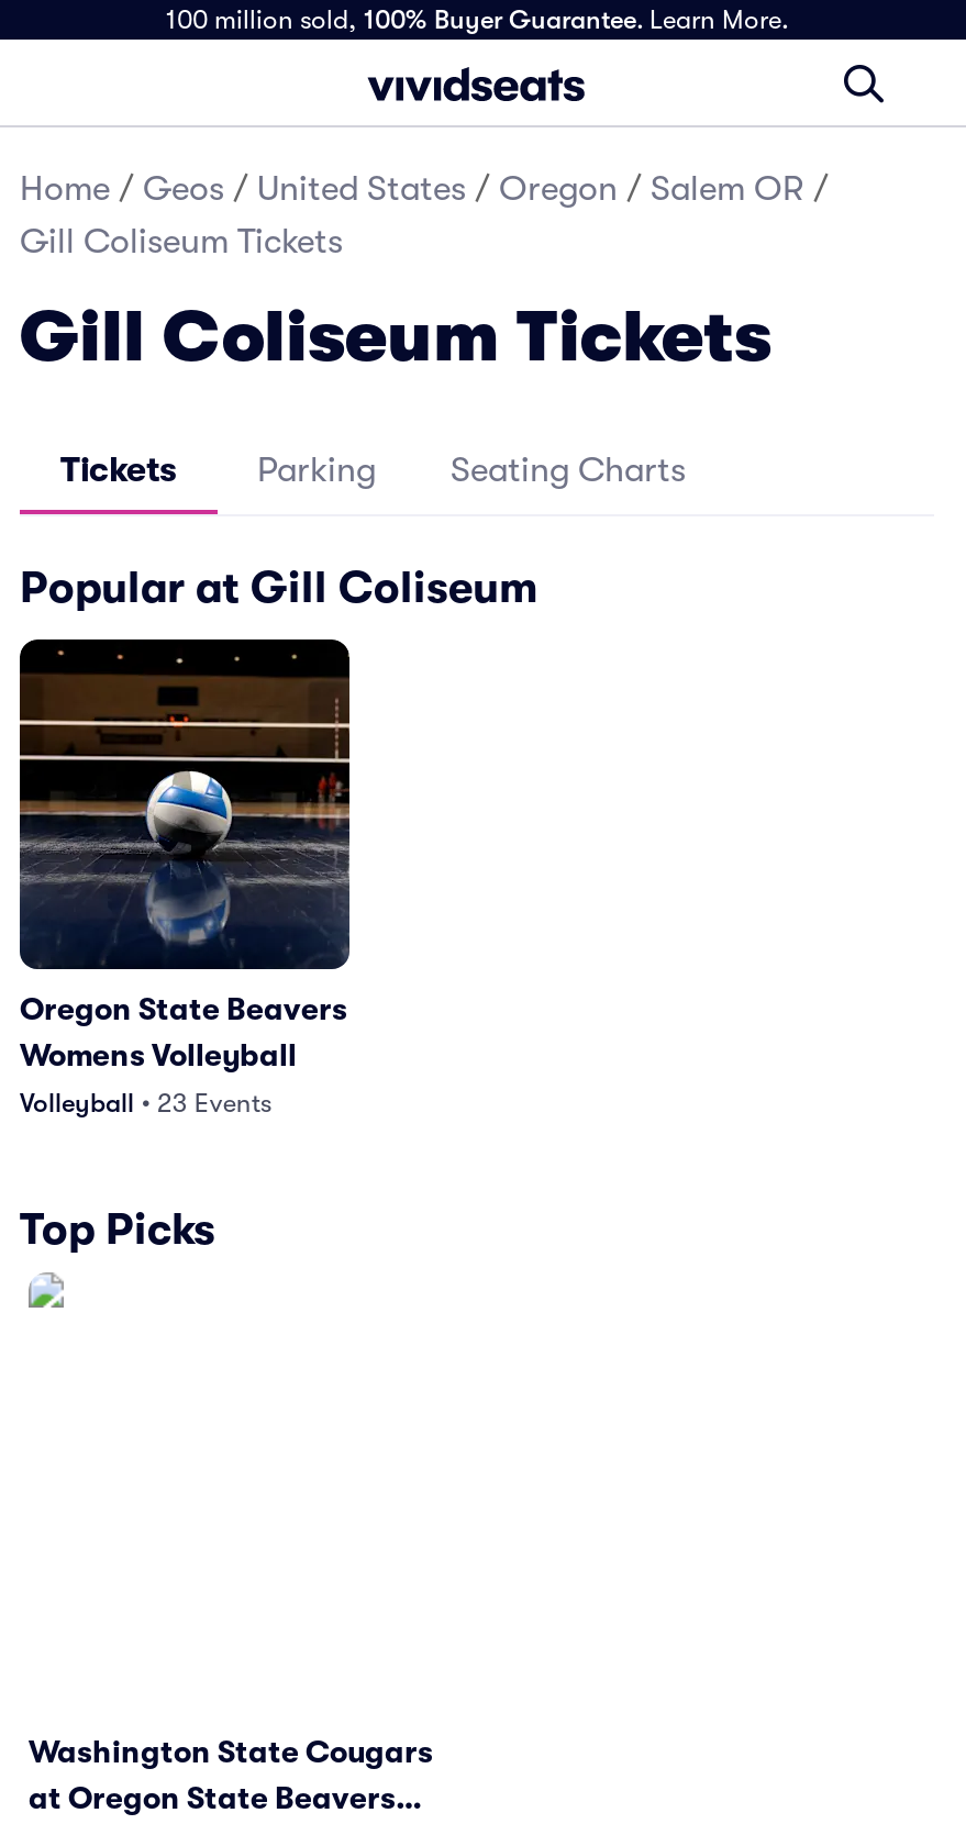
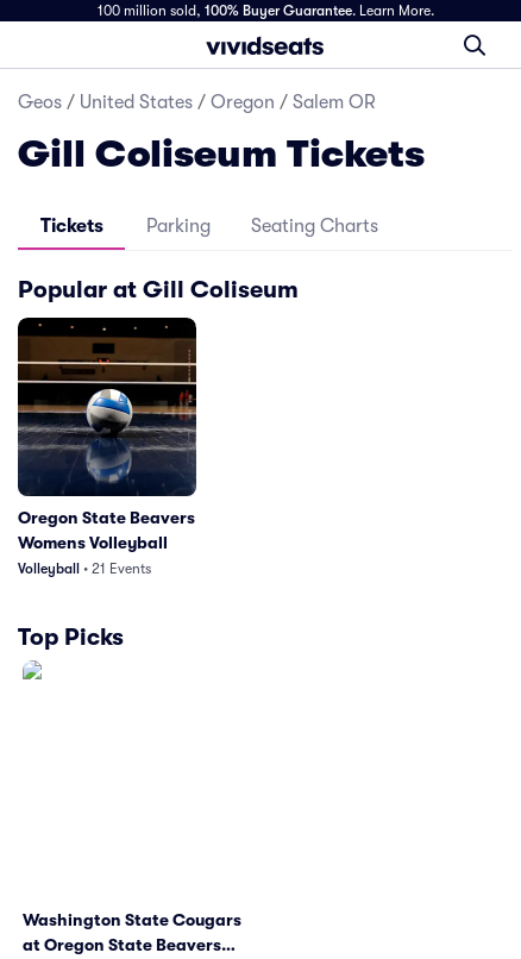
- Home / Geos / United States / Oregon / Salem OR /
- Gill Coliseum Tickets
+ Geos / United States / Oregon / Salem OR

- Volleyball • 23 Events
+ Volleyball • 21 Events
